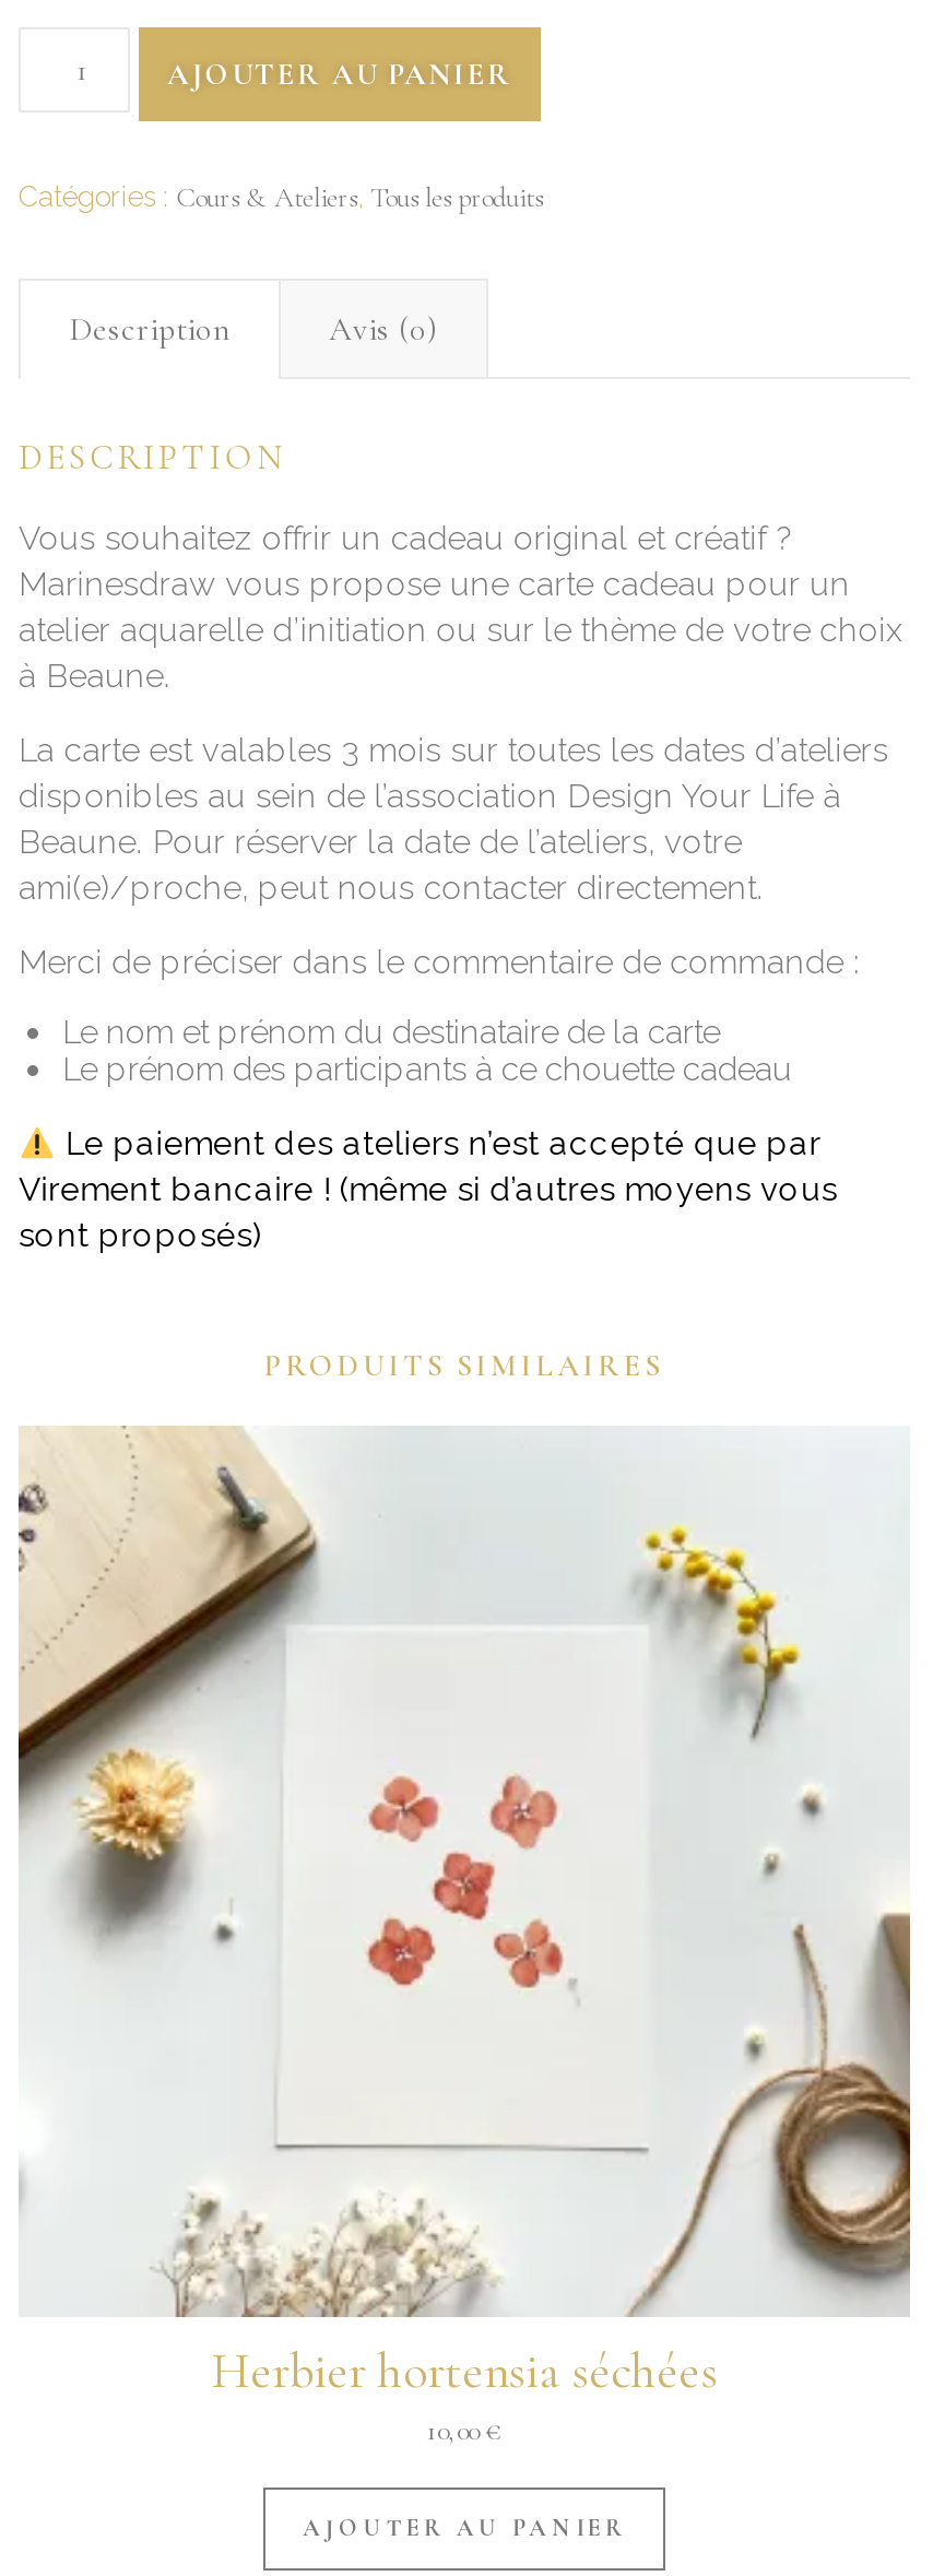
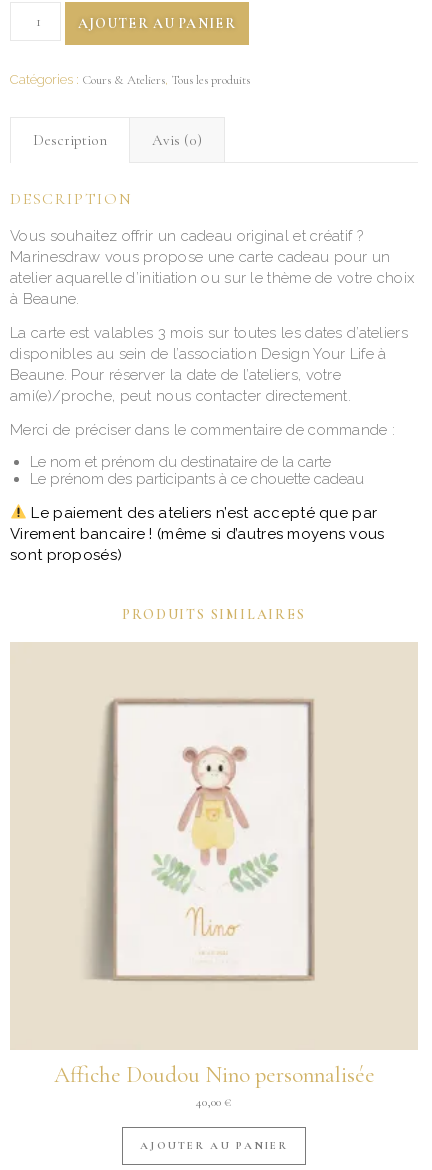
- [image]
- Herbier hortensia séchées
- 10,00€
+ [image]
+ Affiche Doudou Nino personnalisée
+ 40,00€
